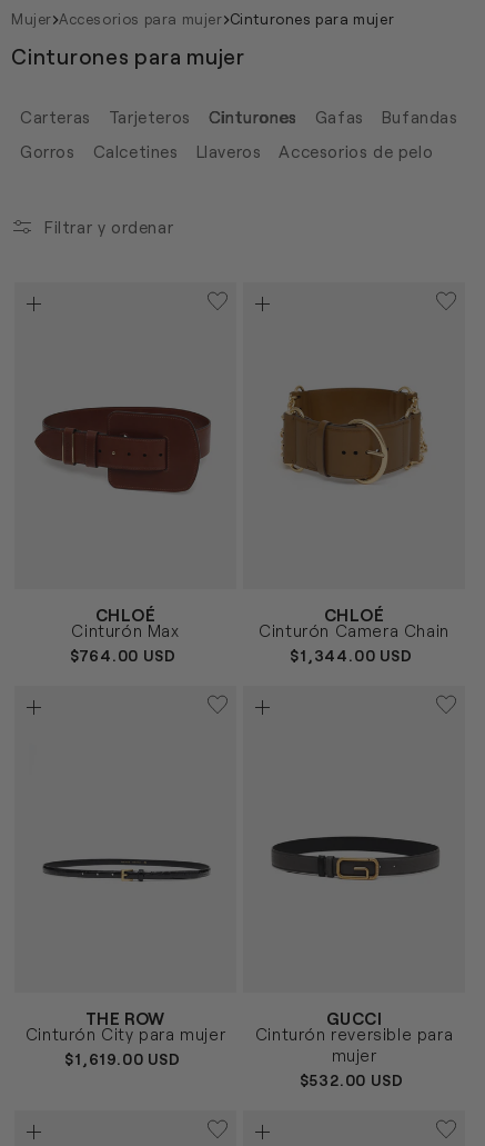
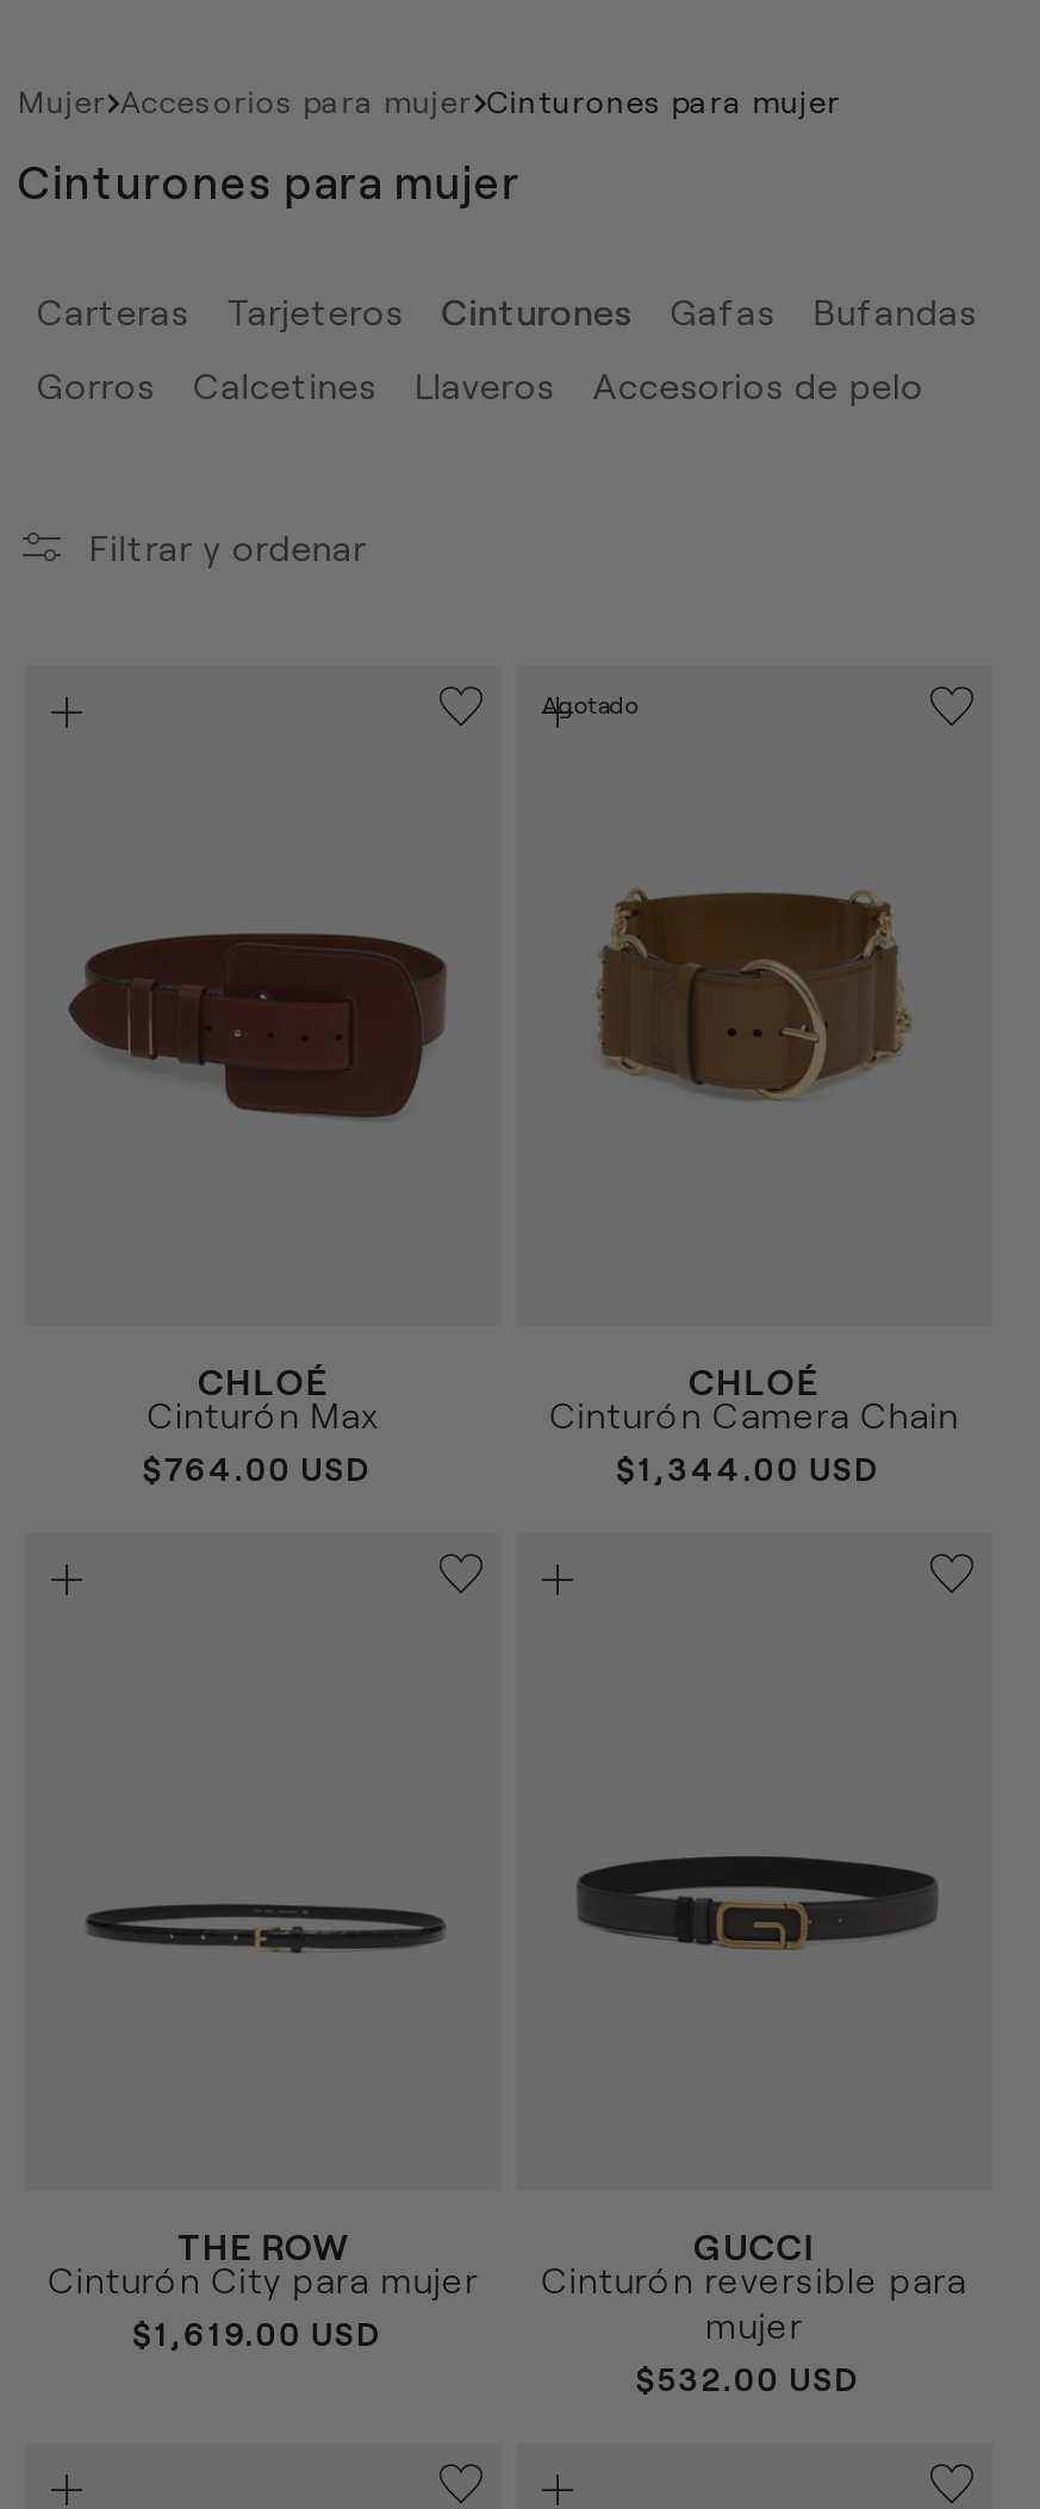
+ Agotado
